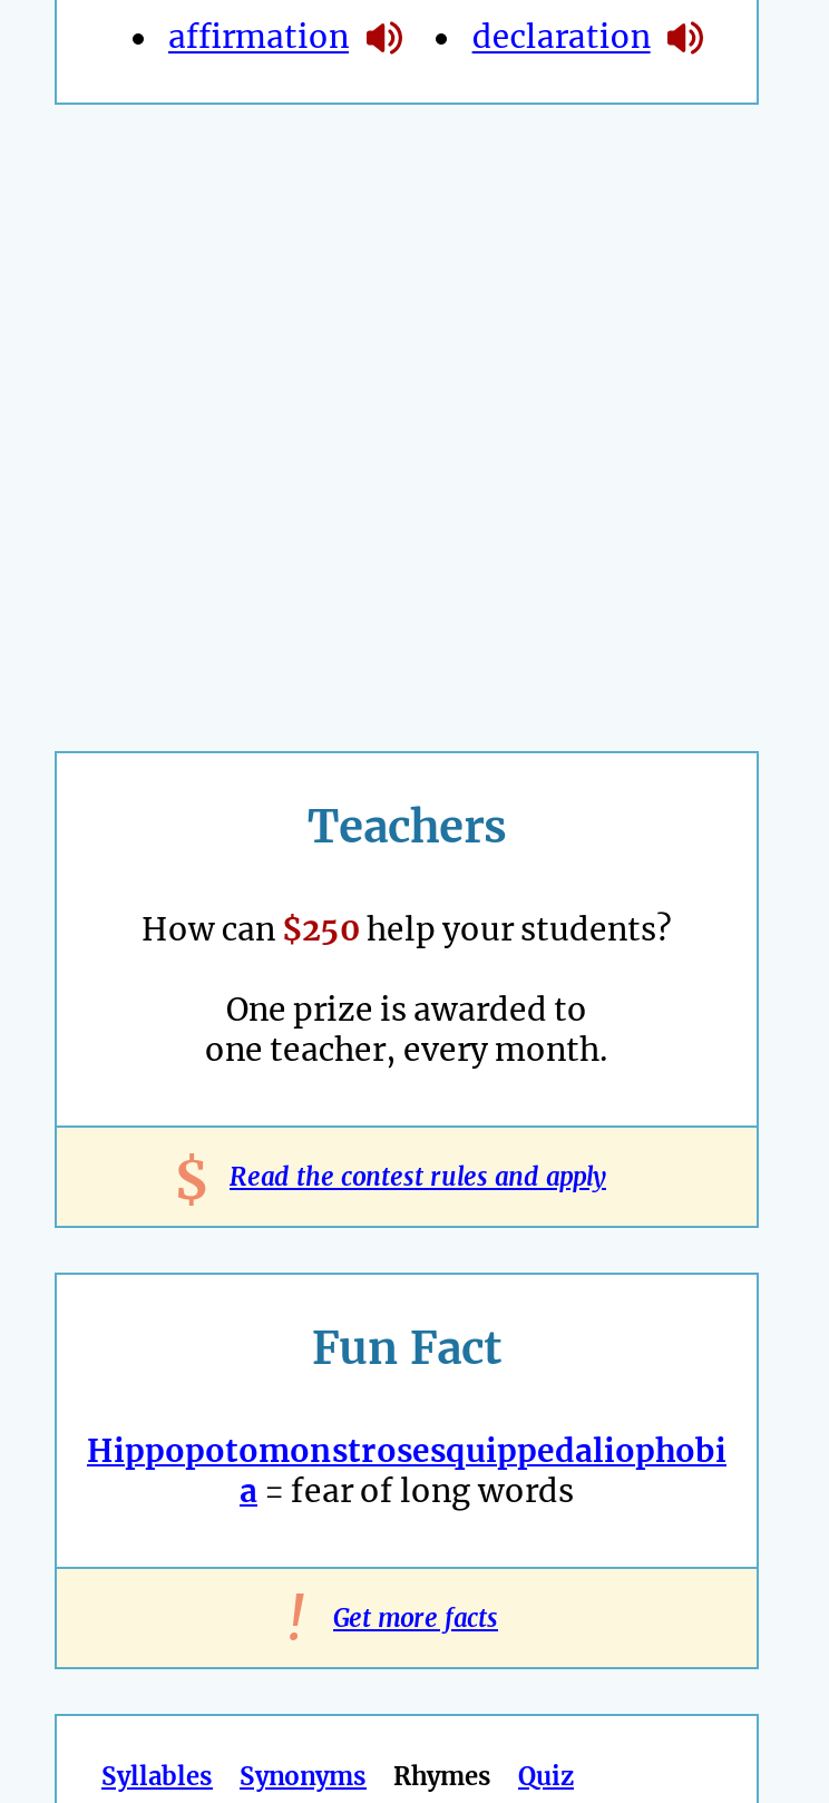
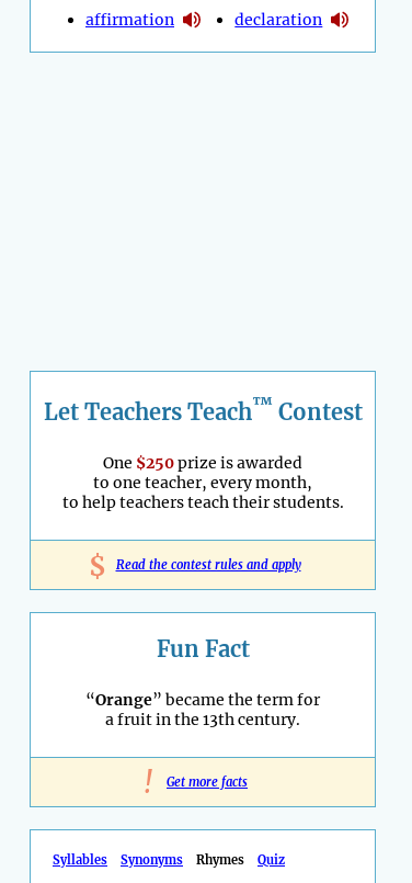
- Teachers
- How can $250 help your students?
- One prize is awarded to
- one teacher, every month.
+ Let Teachers Teach™ Contest
+ One $250 prize is awarded
+ to one teacher, every month,
+ to help teachers teach their students.

- Hippopotomonstrosesquippedaliophobi
- a = fear of long words
+ “Orange” became the term for
+ a fruit in the 13th century.
